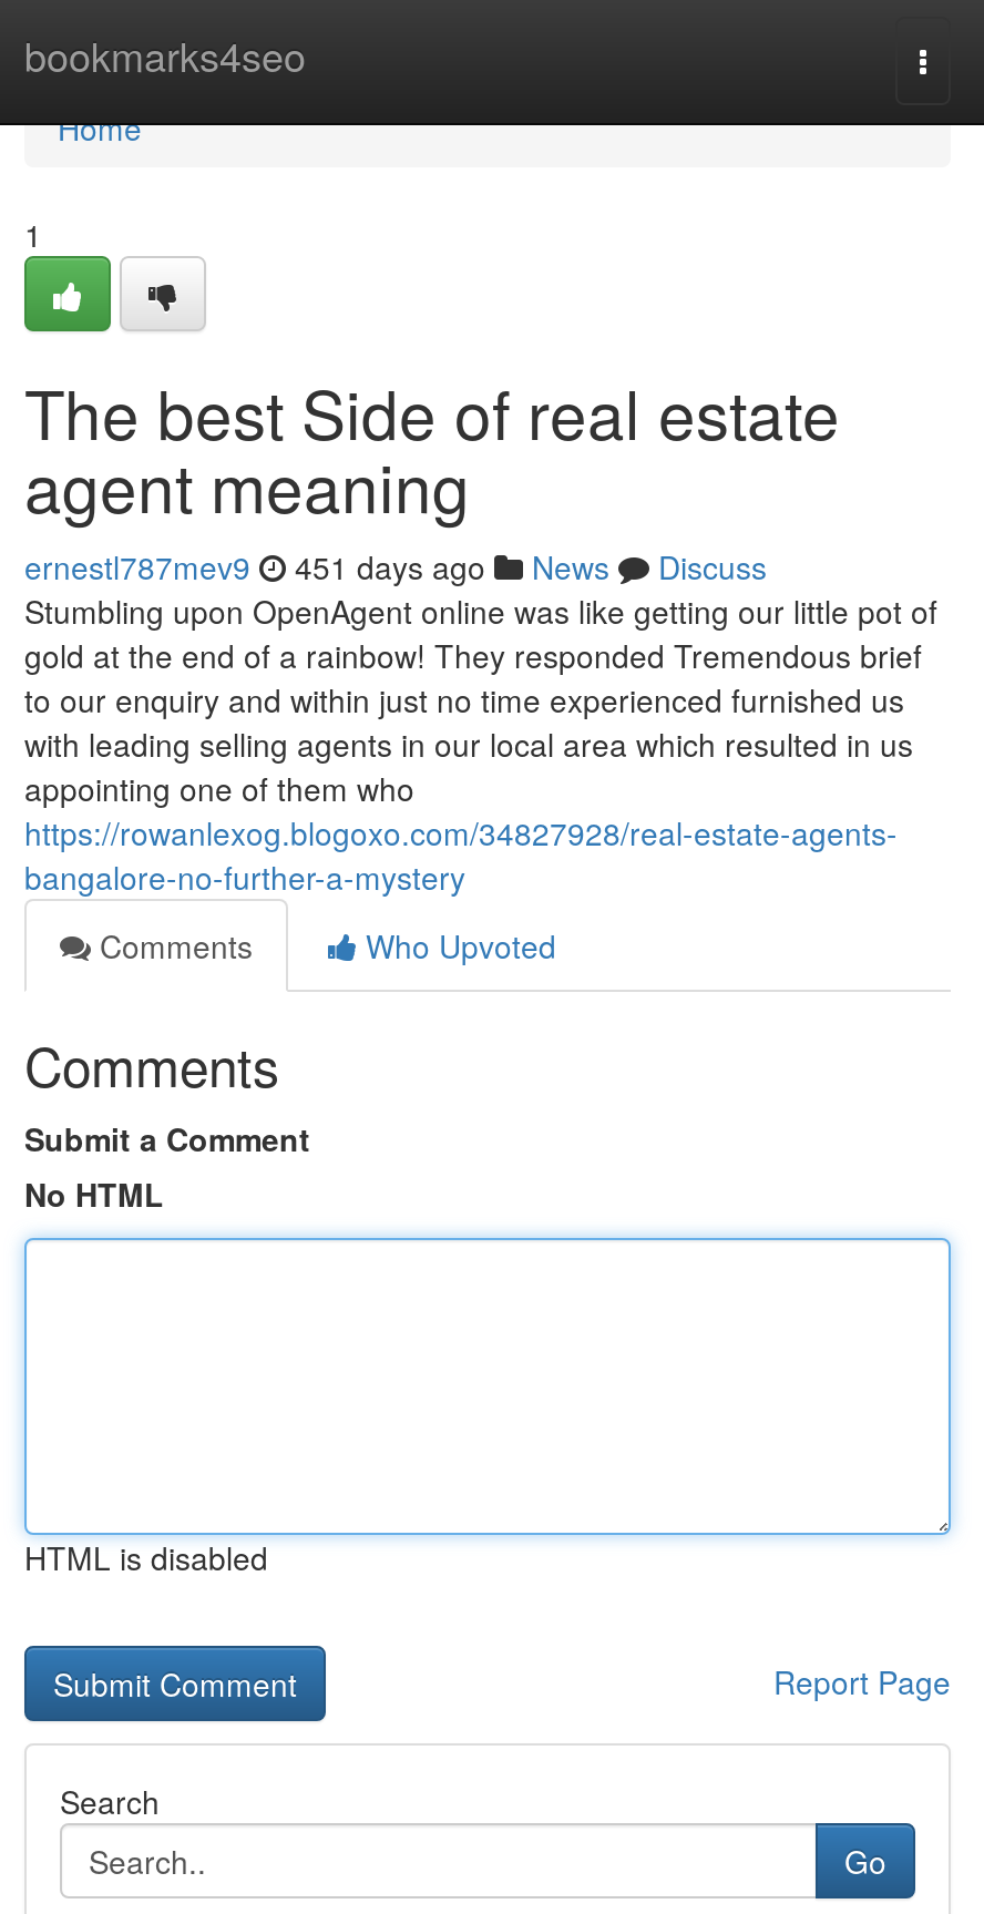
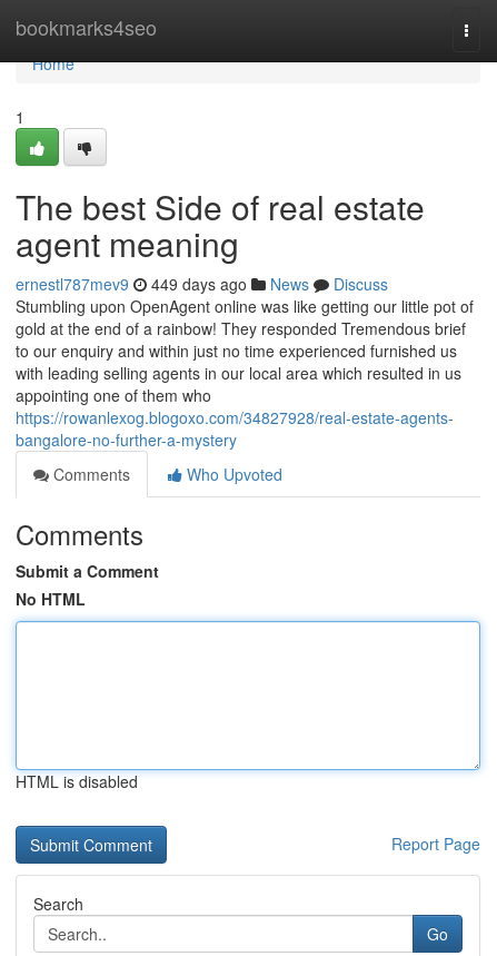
- ernestl787mev9 451 days ago News Discuss
+ ernestl787mev9 449 days ago News Discuss
